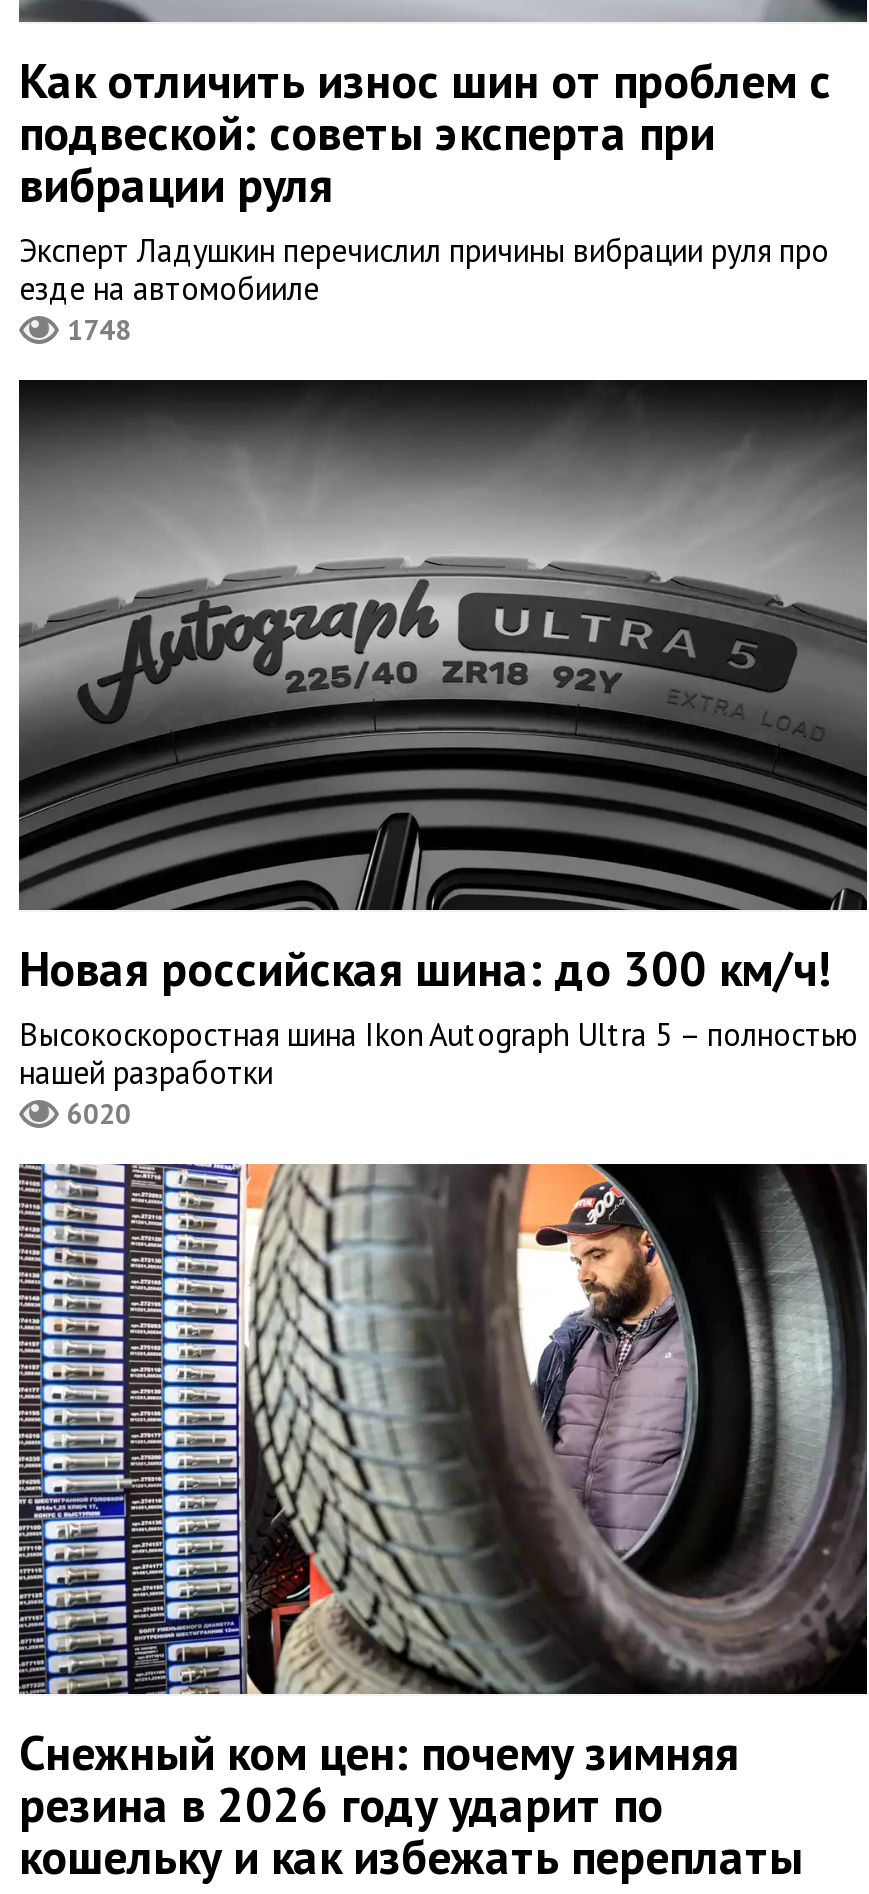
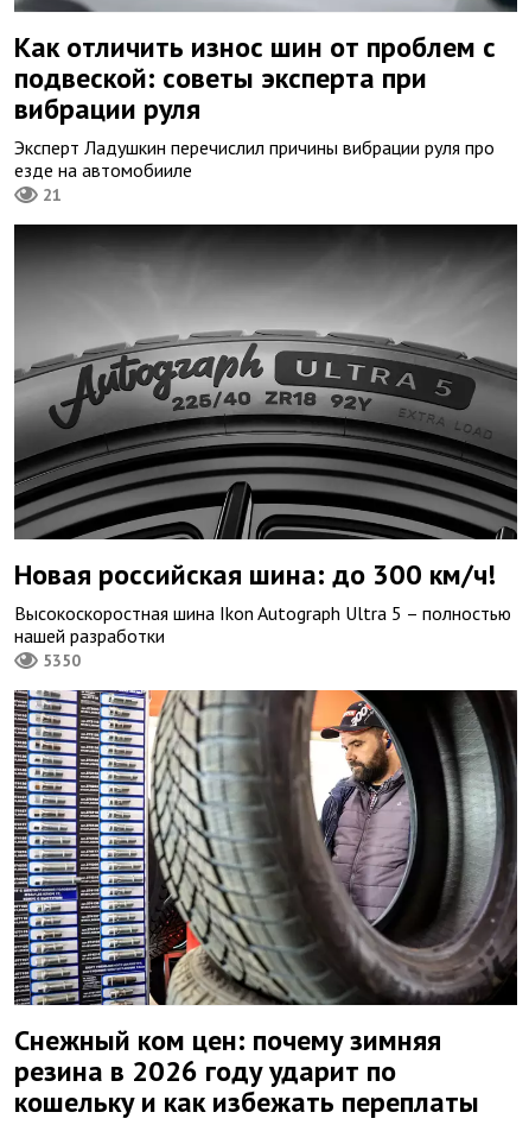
- 1748
+ 21

- 6020
+ 5350
